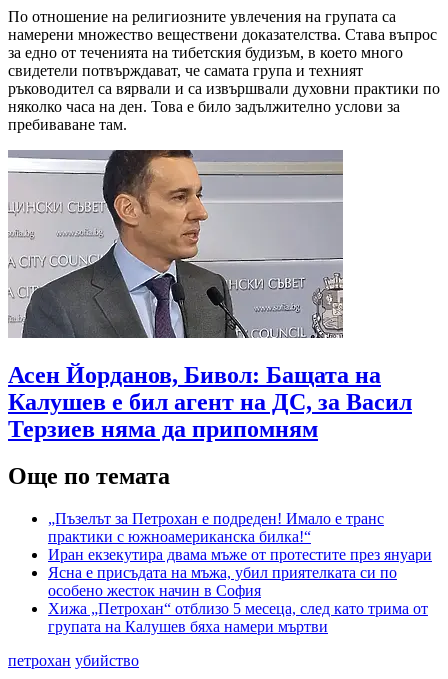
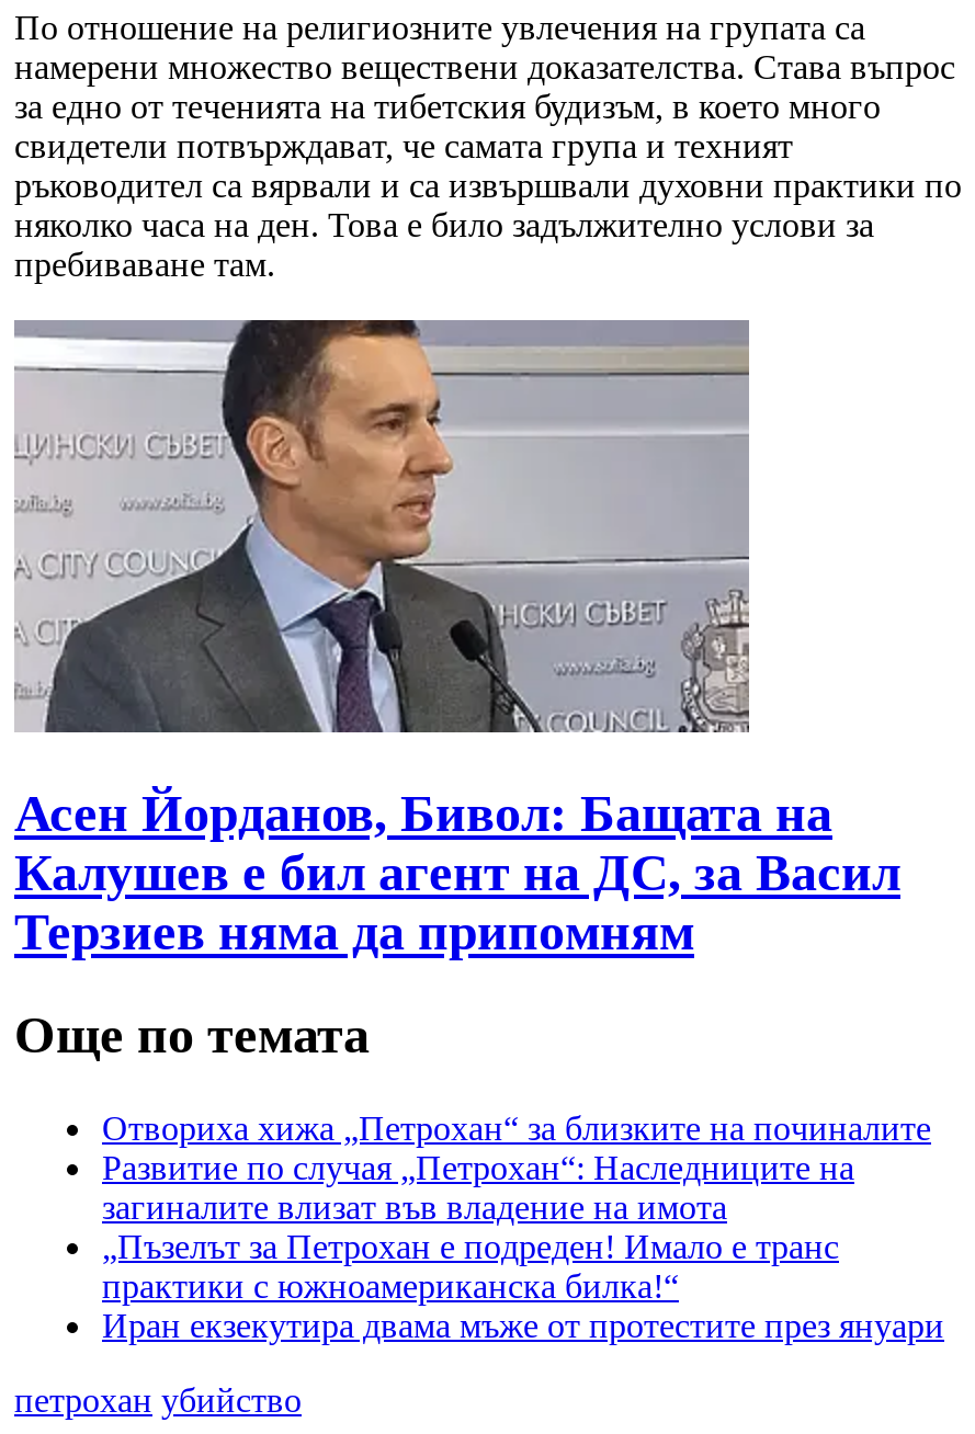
+ Отвориха хижа „Петрохан“ за близките на починалите
+ Развитие по случая „Петрохан“: Наследниците на
+ загиналите влизат във владение на имота

moved down: „Пъзелът за Петрохан е подреден! Имало е транс | практики с южноамериканска билка!“ | Иран екзекутира двама мъже от протестите през януари

- Ясна е присъдата на мъжа, убил приятелката си по
- особено жесток начин в София
- Хижа „Петрохан“ отблизо 5 месеца, след като трима от
- групата на Калушев бяха намери мъртви
